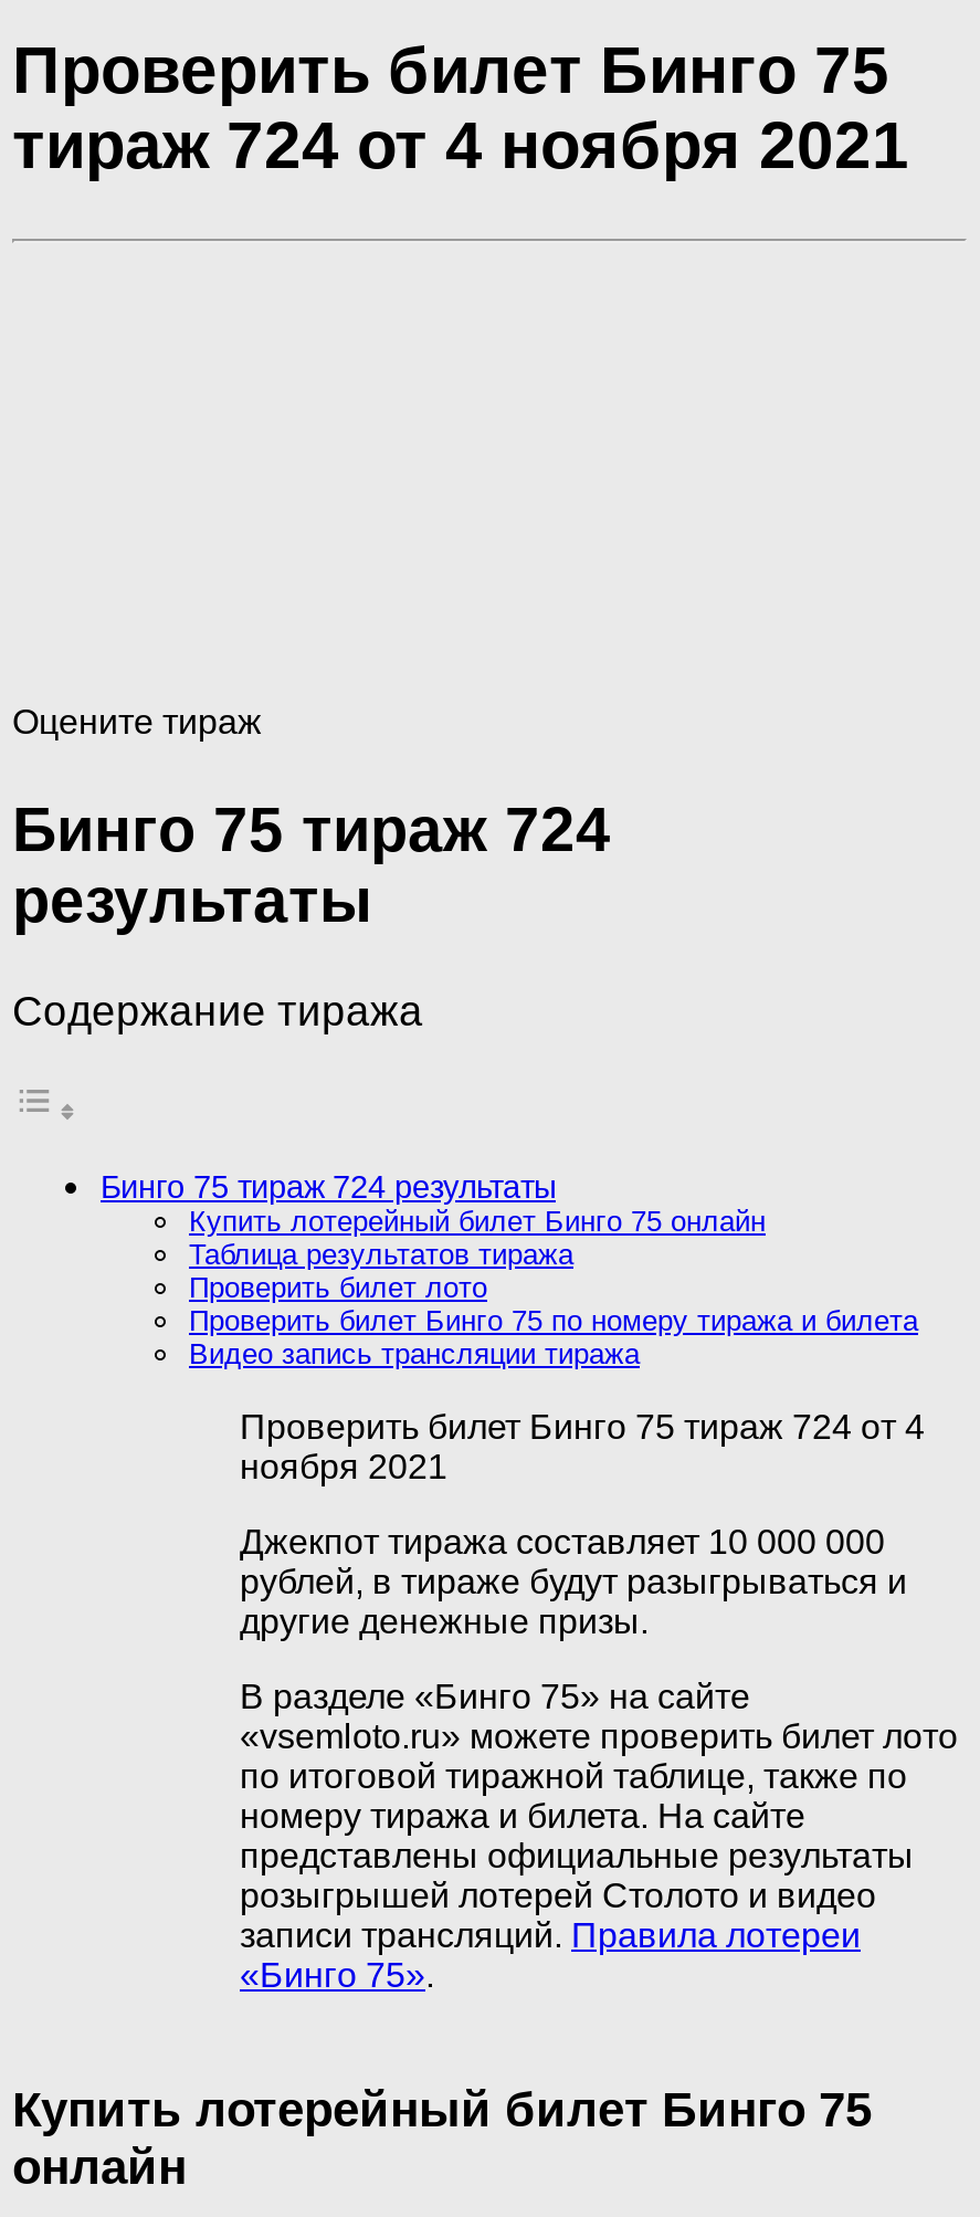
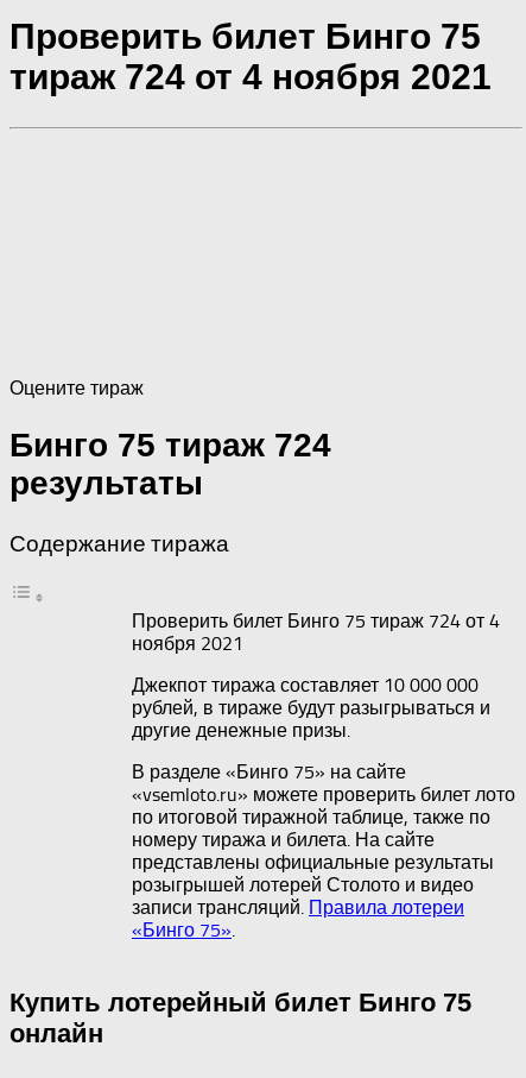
- Бинго 75 тираж 724 результаты
- Купить лотерейный билет Бинго 75 онлайн
- Таблица результатов тиража
- Проверить билет лото
- Проверить билет Бинго 75 по номеру тиража и билета
- Видео запись трансляции тиража
